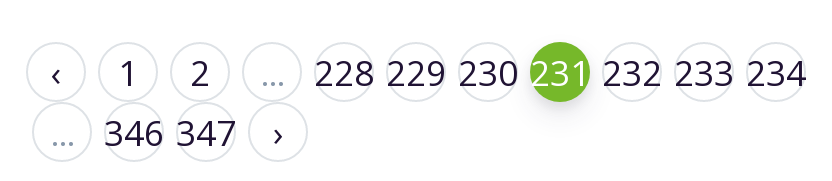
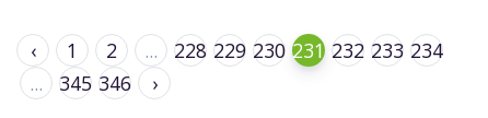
- 346 347
+ 345 346
